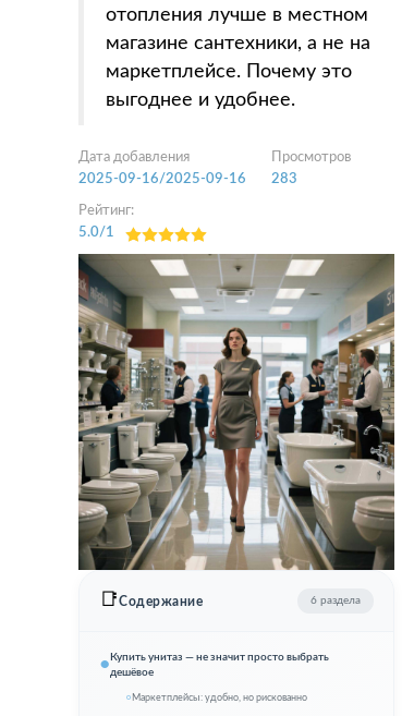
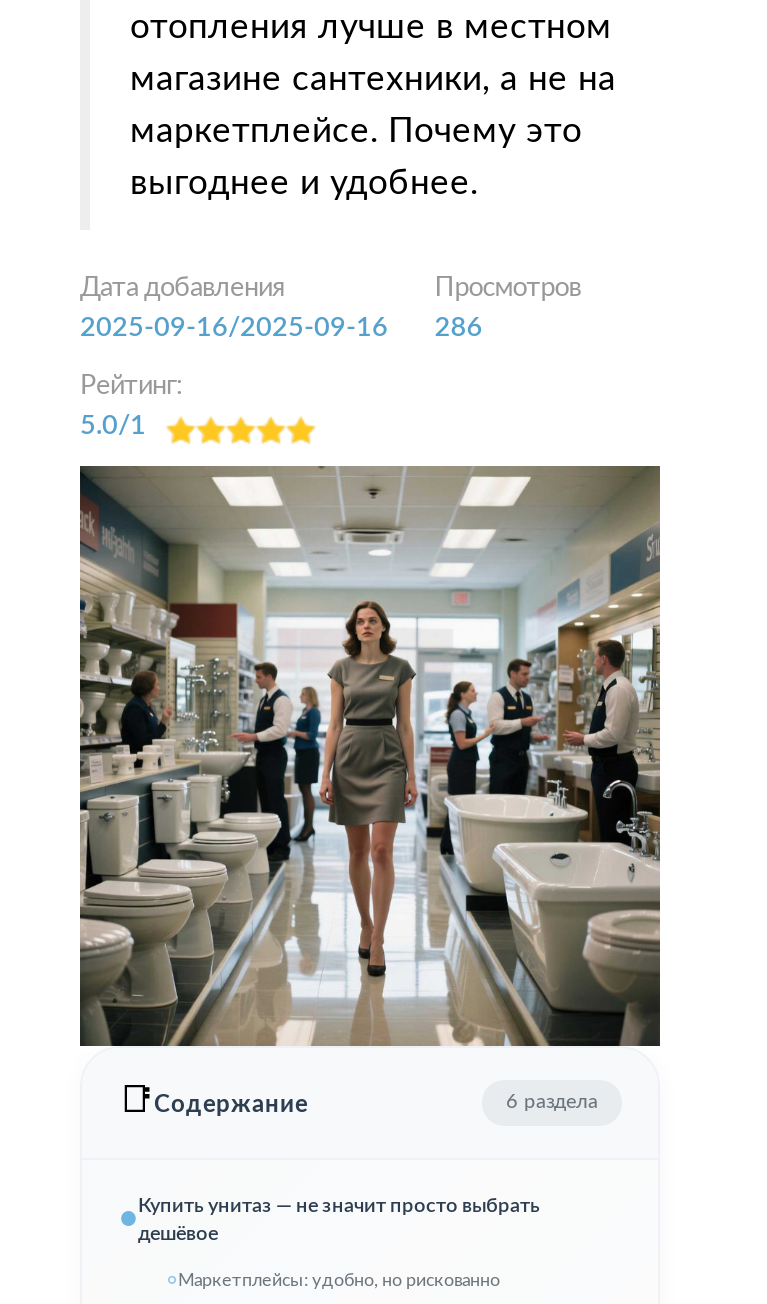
- 2025-09-16/2025-09-16 283
+ 2025-09-16/2025-09-16 286
